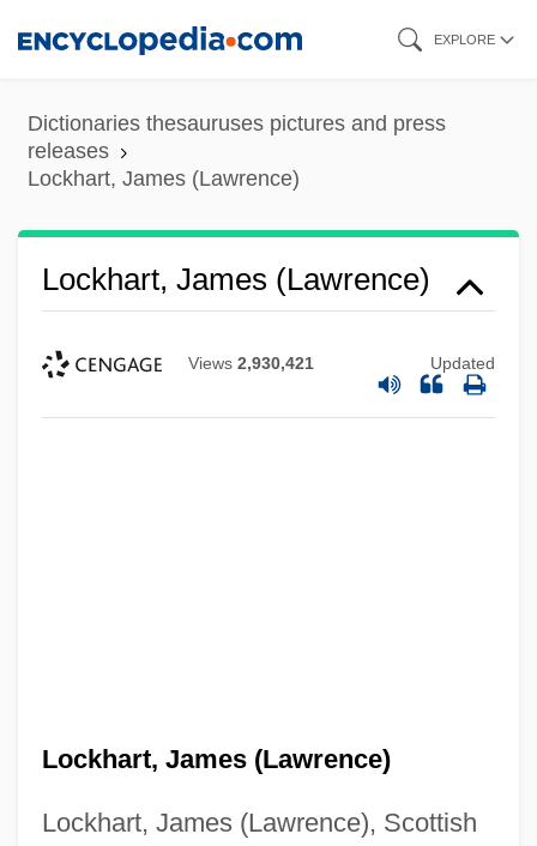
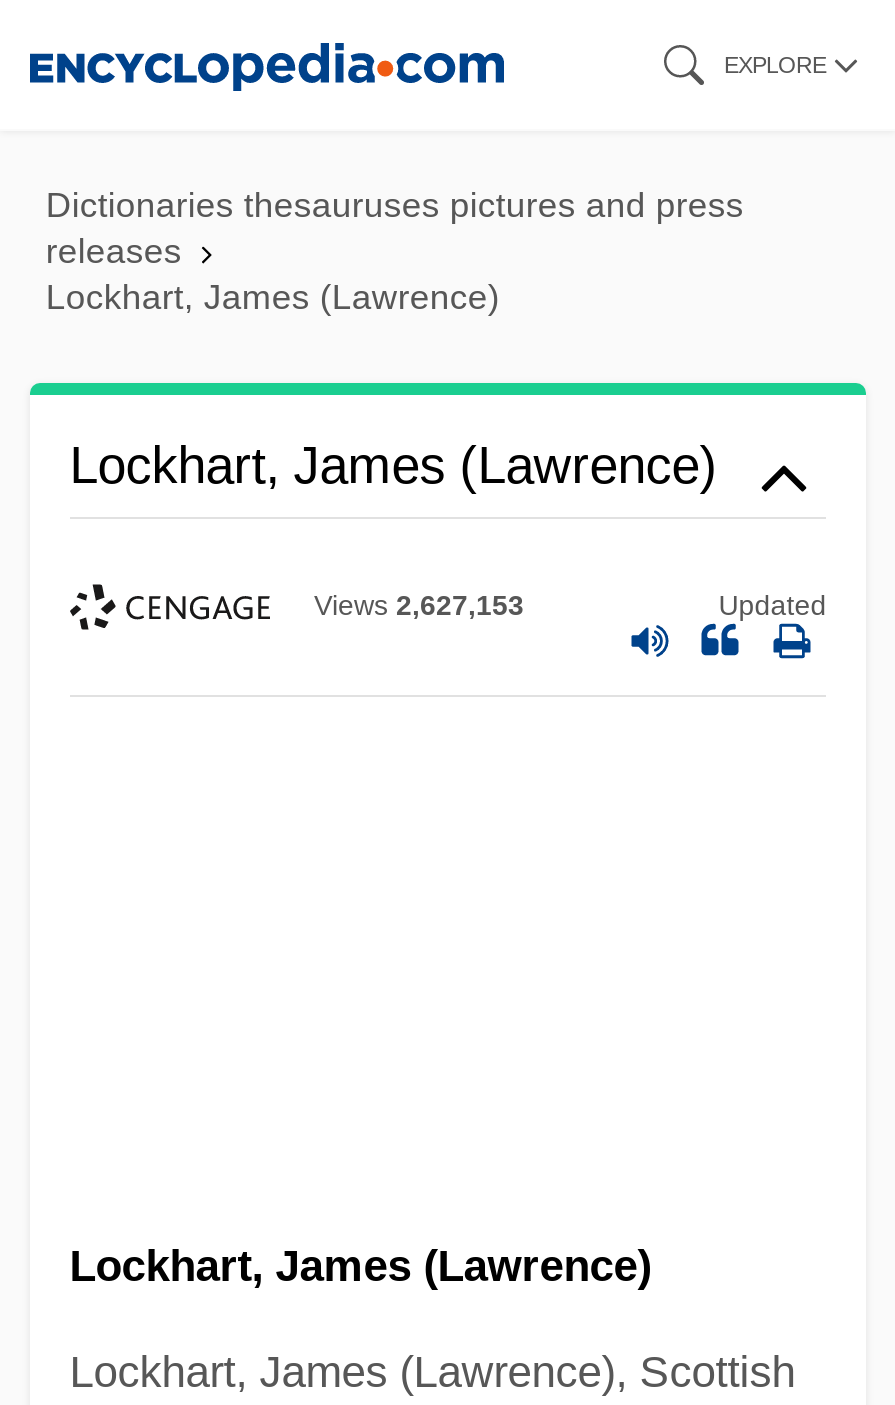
- Views 2,930,421
+ Views 2,627,153
